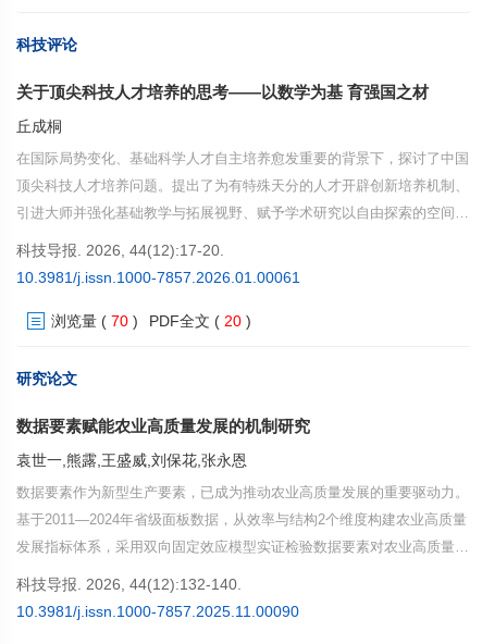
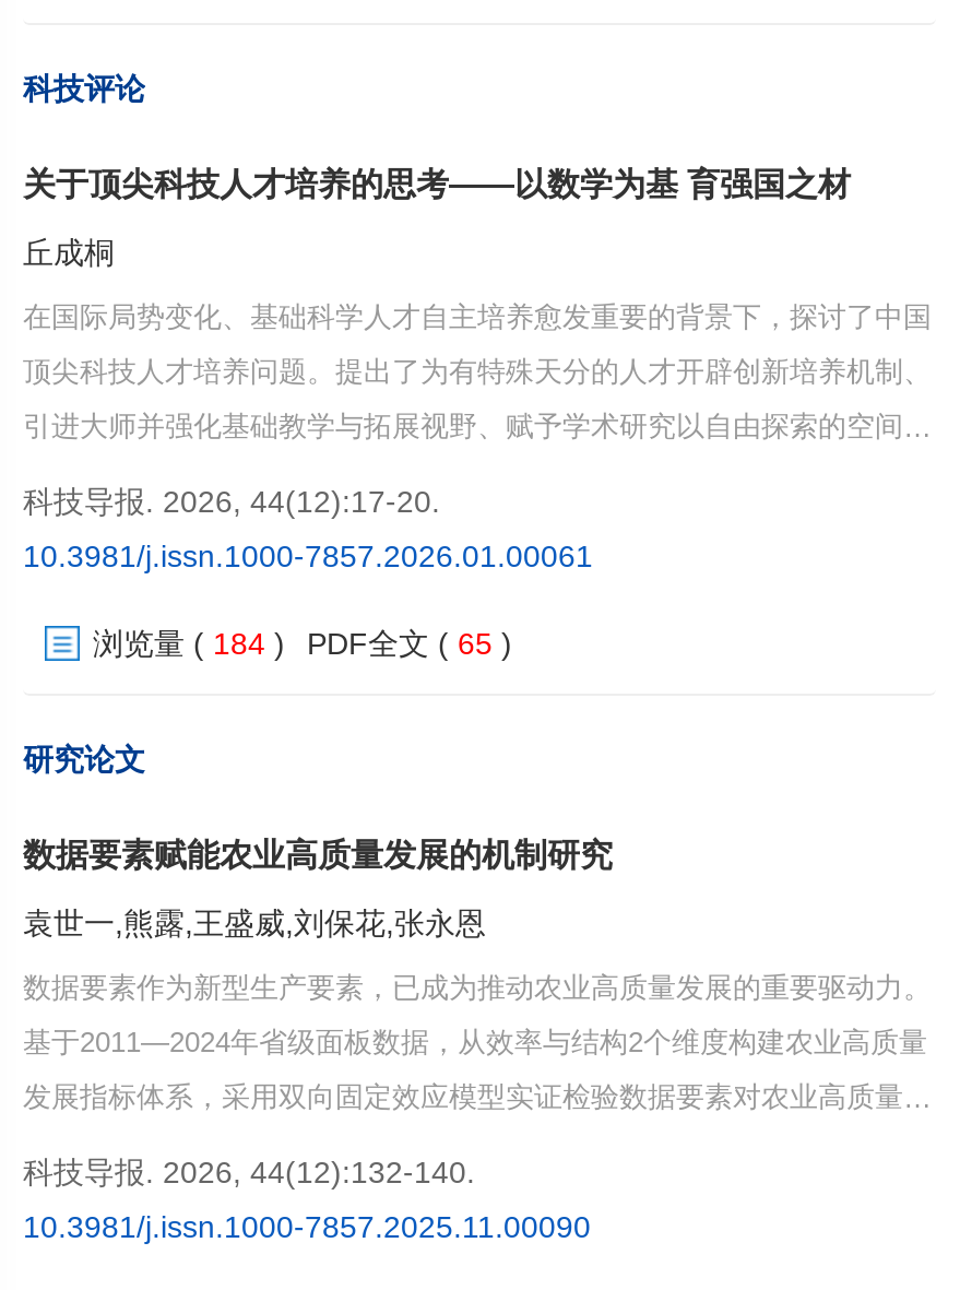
- 浏览量( 70)
+ 浏览量( 184)

- PDF全文( 20)
+ PDF全文( 65)
